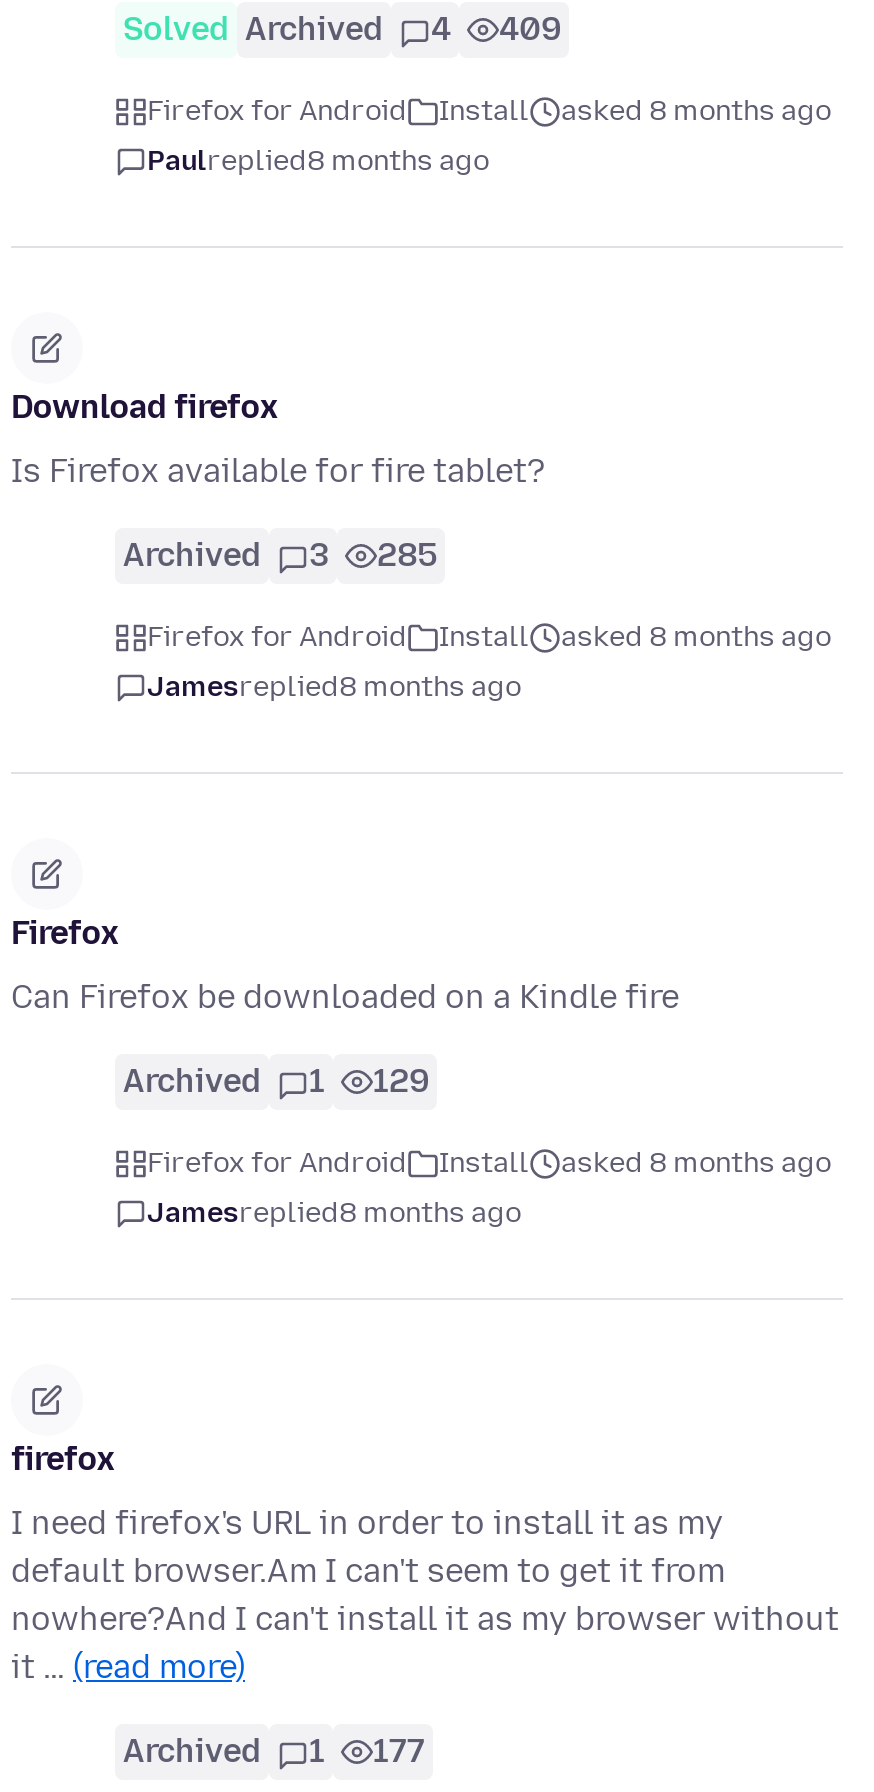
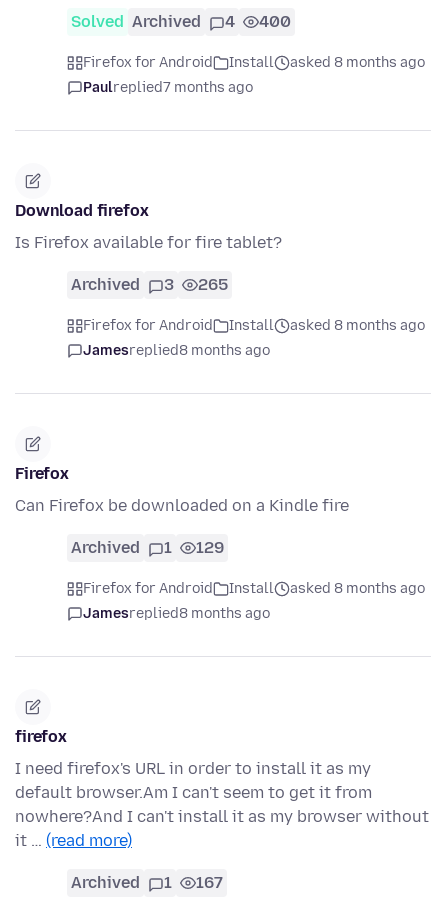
- Solved Archived 4 409
+ Solved Archived 4 400

- Paulreplied8 months ago
+ Paulreplied7 months ago

- Archived 3 285
+ Archived 3 265

- Archived 1 177
+ Archived 1 167
